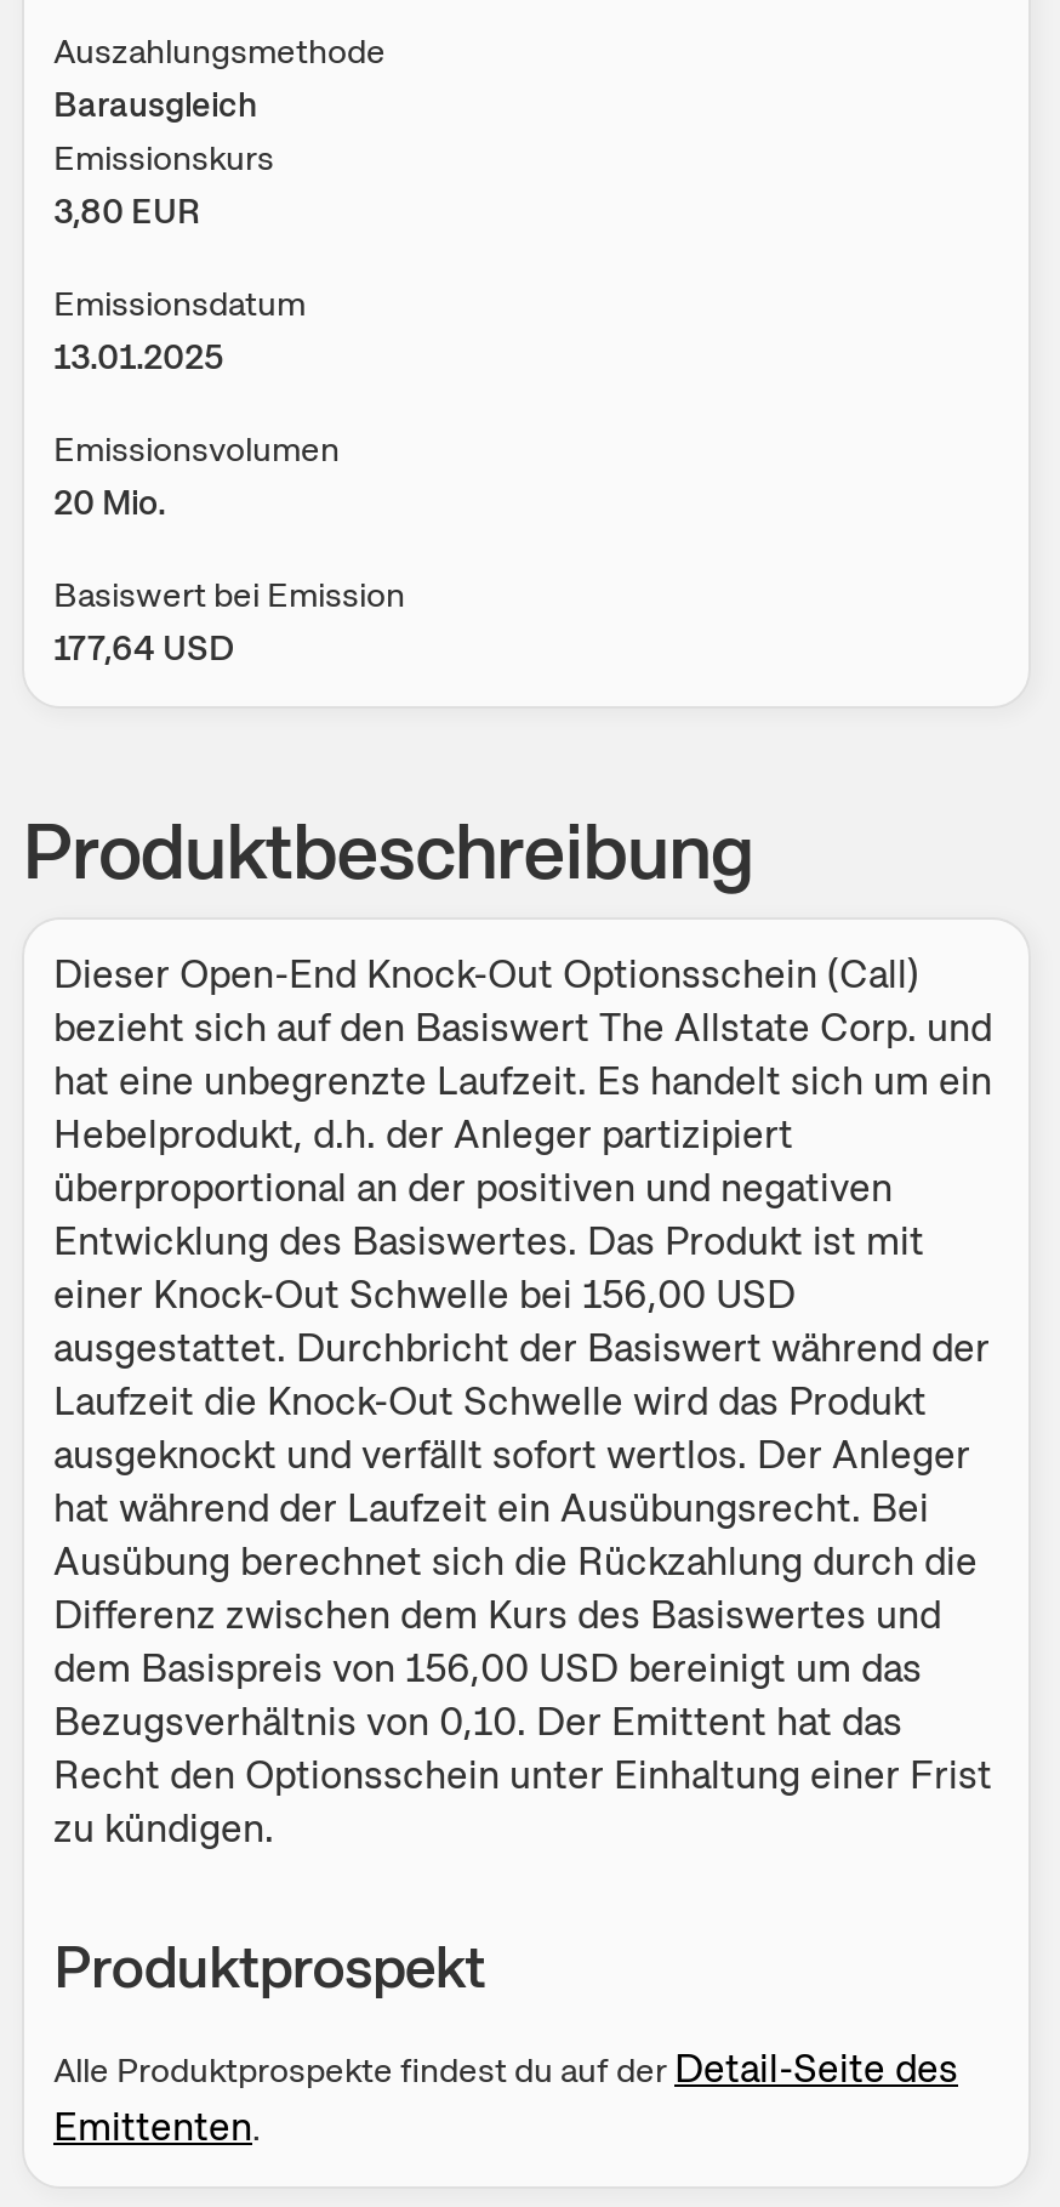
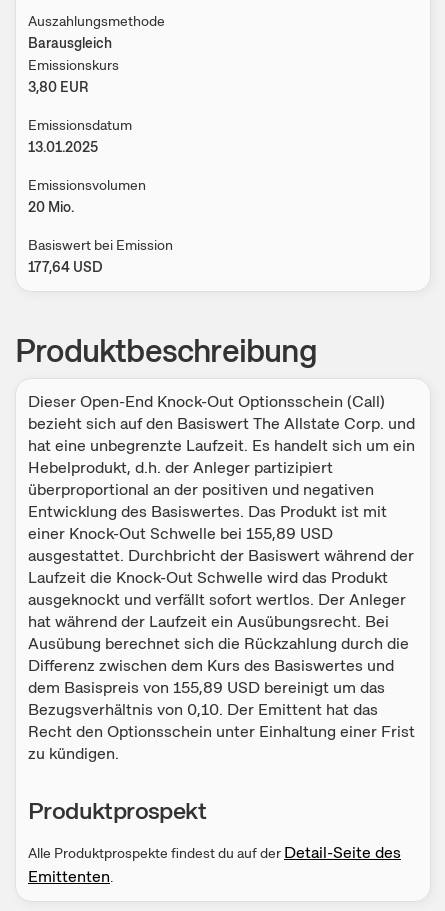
- einer Knock-Out Schwelle bei 156,00 USD
+ einer Knock-Out Schwelle bei 155,89 USD

- dem Basispreis von 156,00 USD bereinigt um das
+ dem Basispreis von 155,89 USD bereinigt um das
